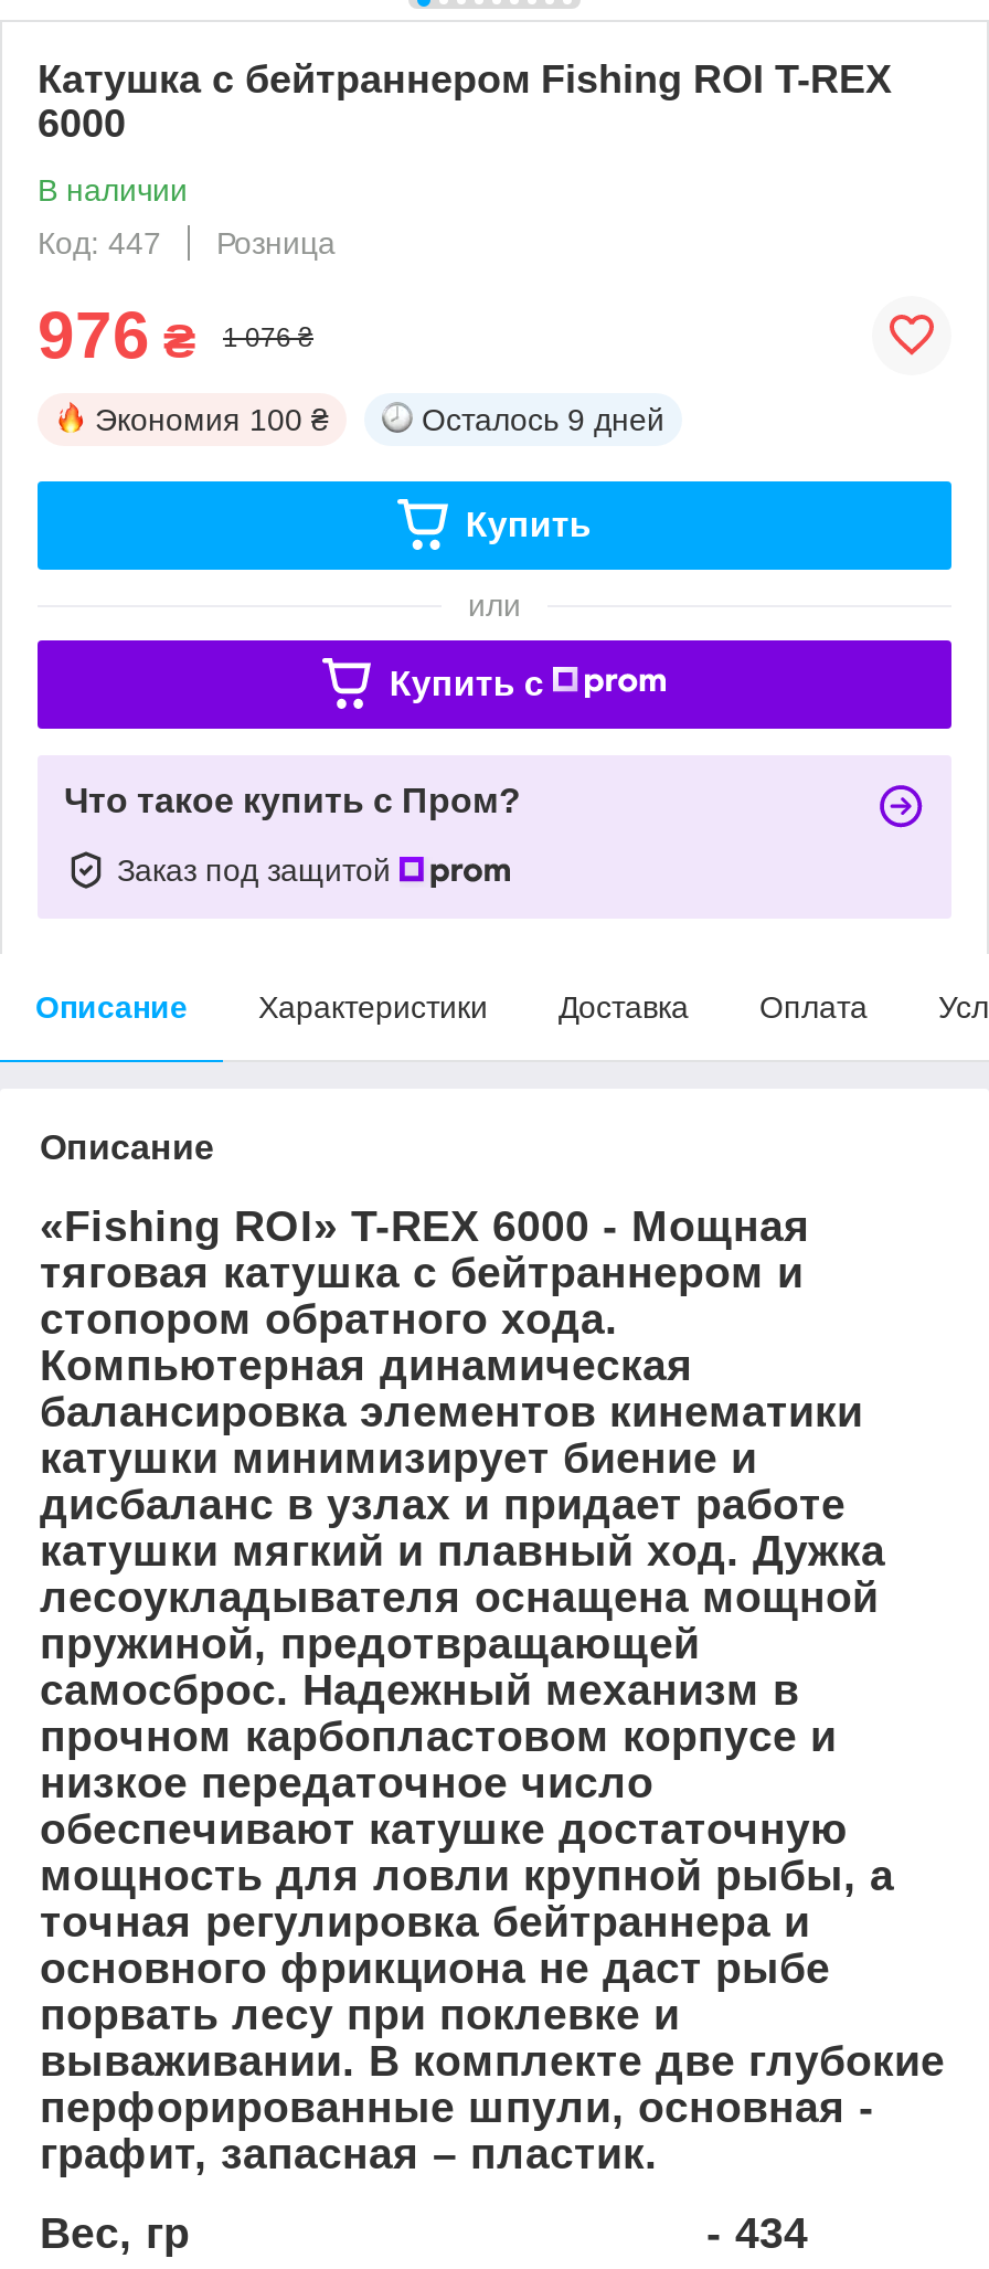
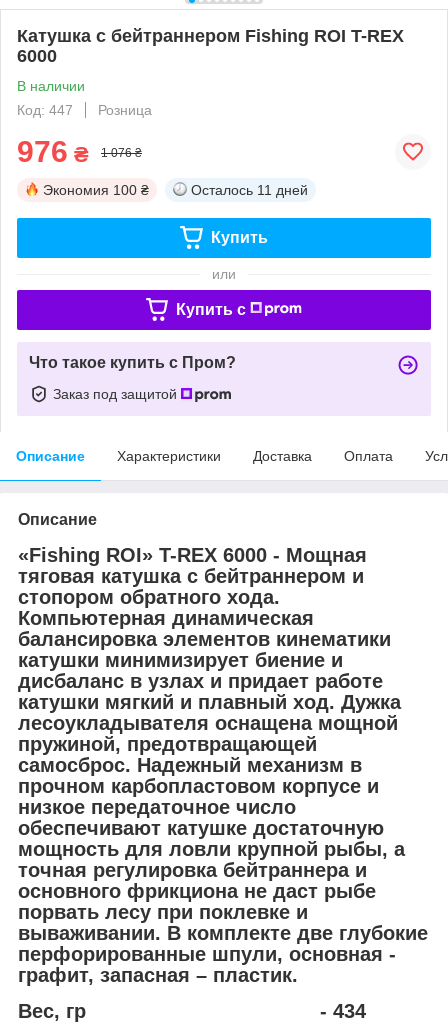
- Осталось 9 дней
+ Осталось 11 дней
